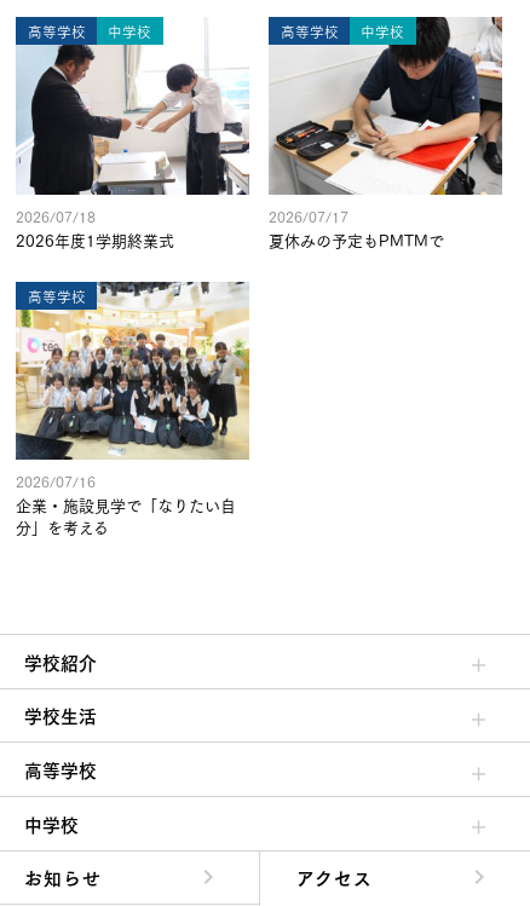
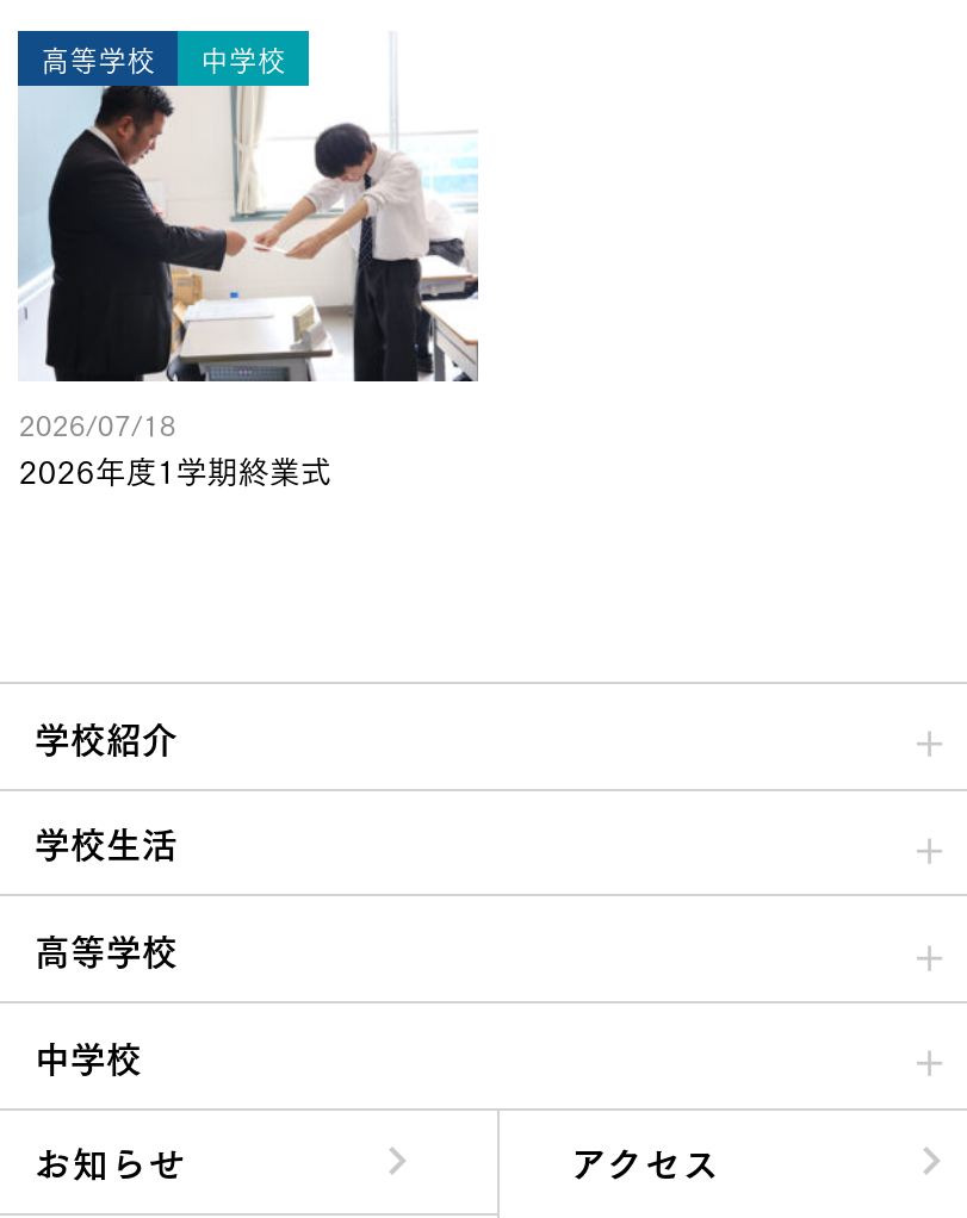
- [image]
- 高等学校
- 中学校

- [image]
- 2026/07/17
- 夏休みの予定もPMTMで
- 高等学校

- 2026/07/16
- 企業・施設見学で「なりたい自
- 分」を考える
